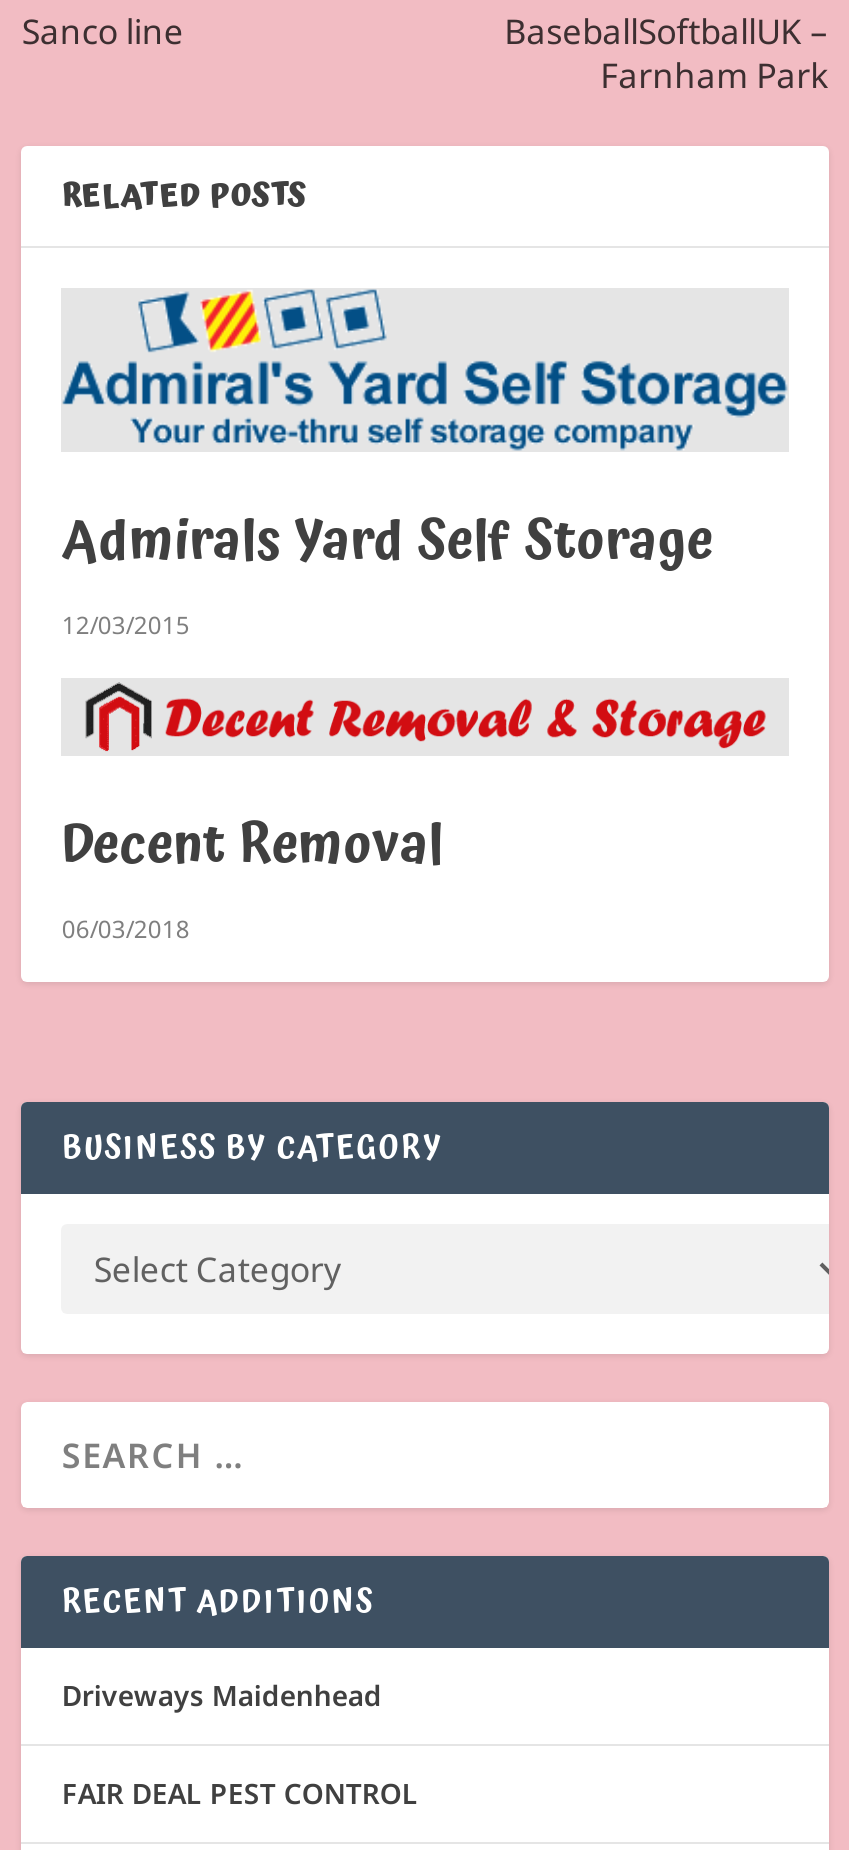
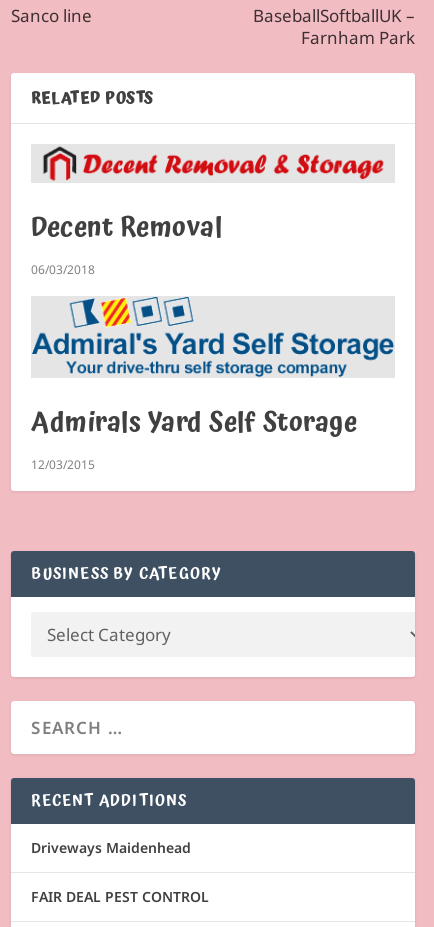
moved down: [image] | Admirals Yard Self Storage | 12/03/2015

moved up: Decent Removal | 06/03/2018
